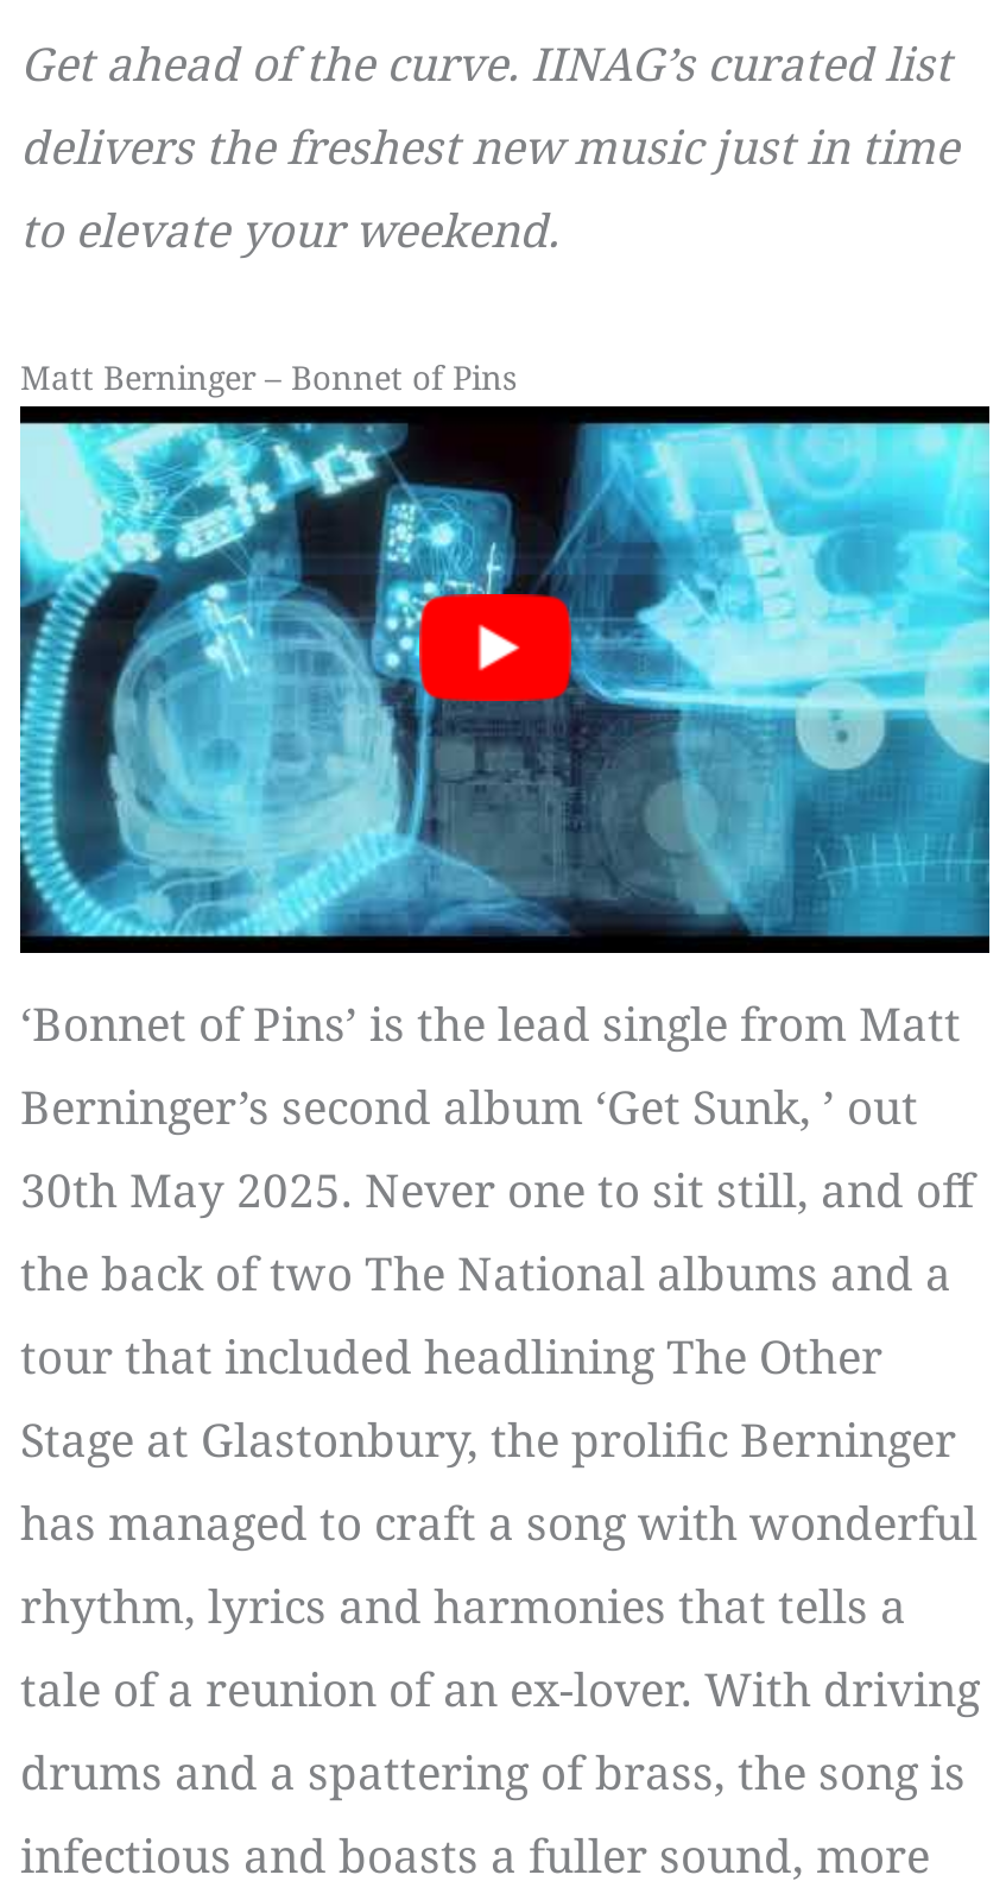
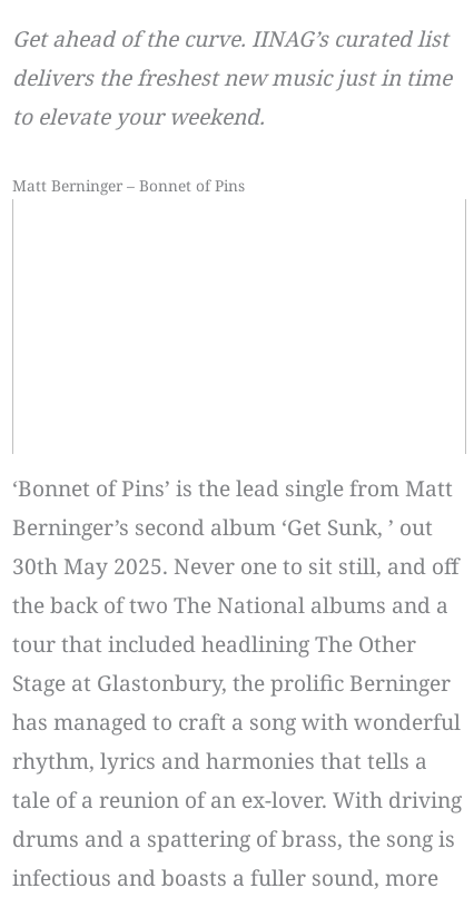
- [image]
